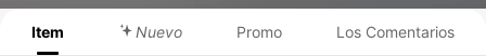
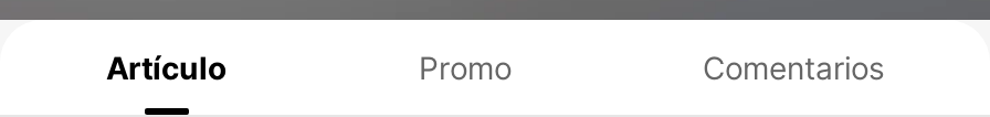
- Item
- Nuevo
+ Artículo

- Los Comentarios
+ Comentarios
